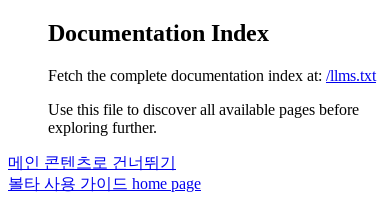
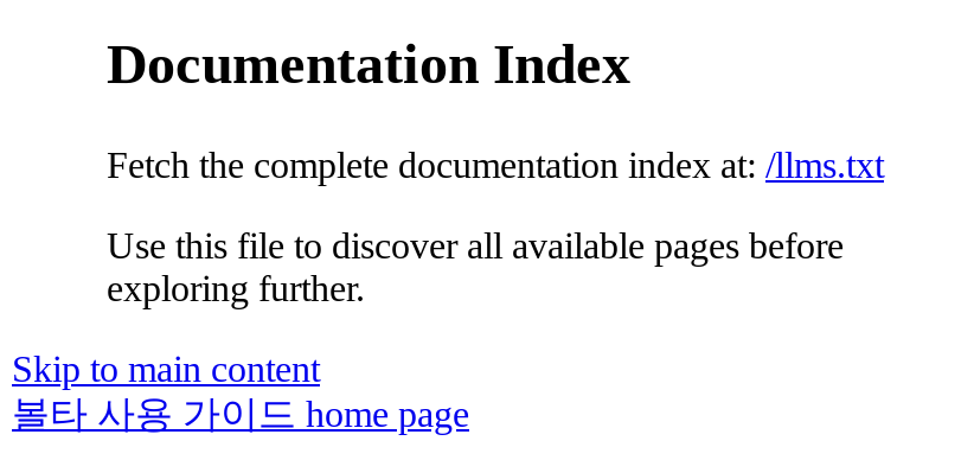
- 메인 콘텐츠로 건너뛰기
+ Skip to main content
